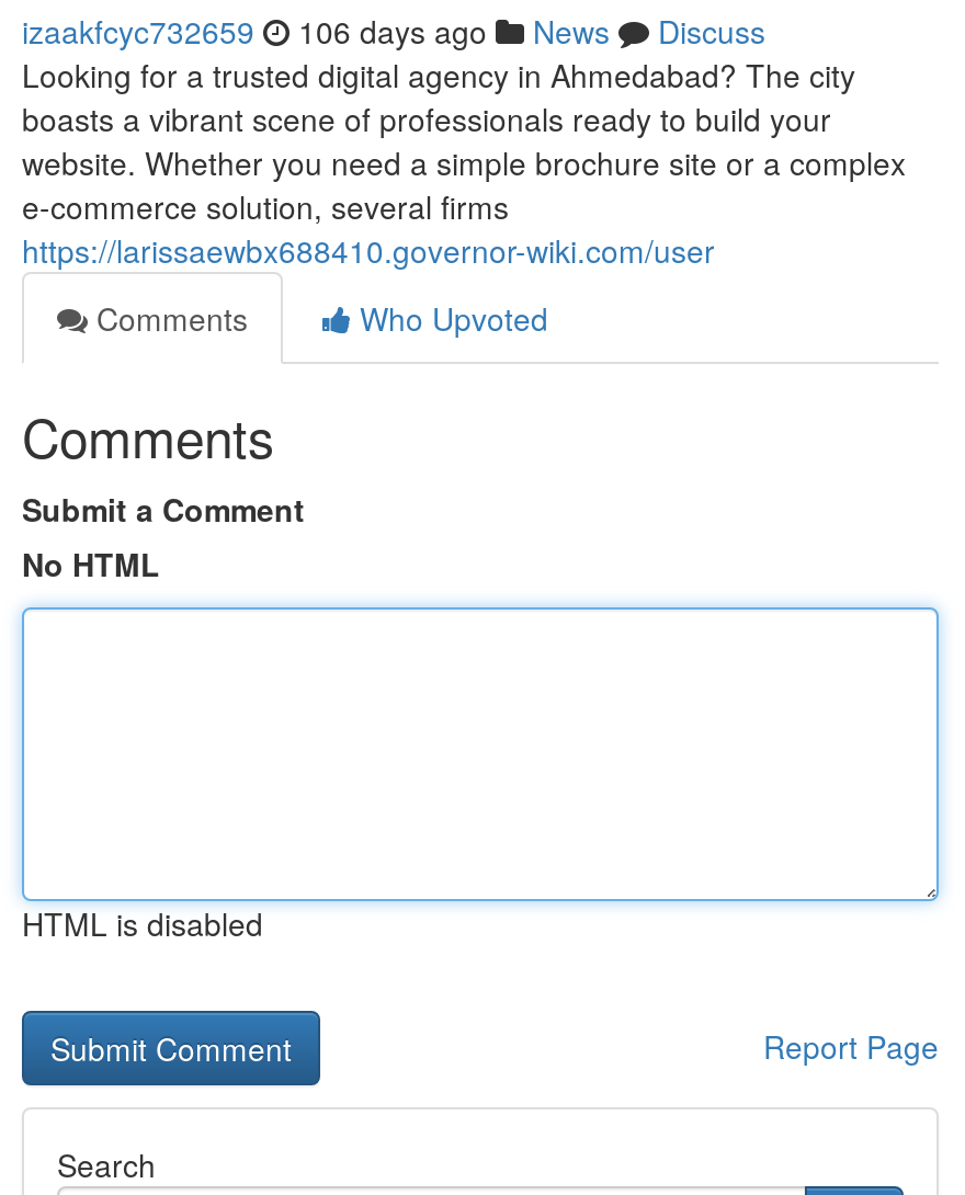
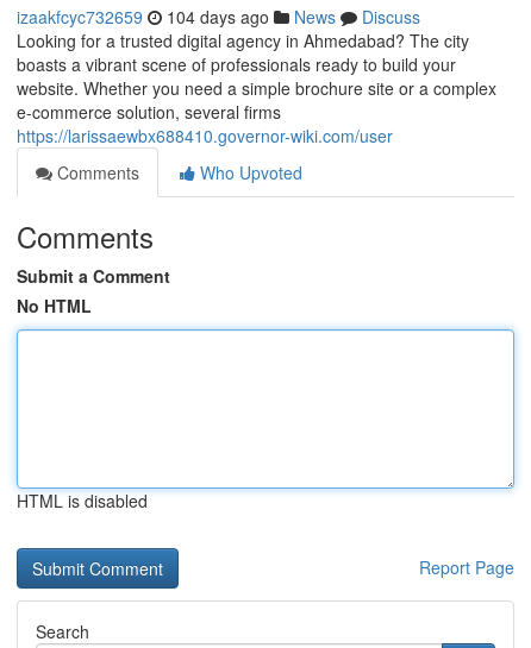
- izaakfcyc732659 106 days ago News Discuss
+ izaakfcyc732659 104 days ago News Discuss
